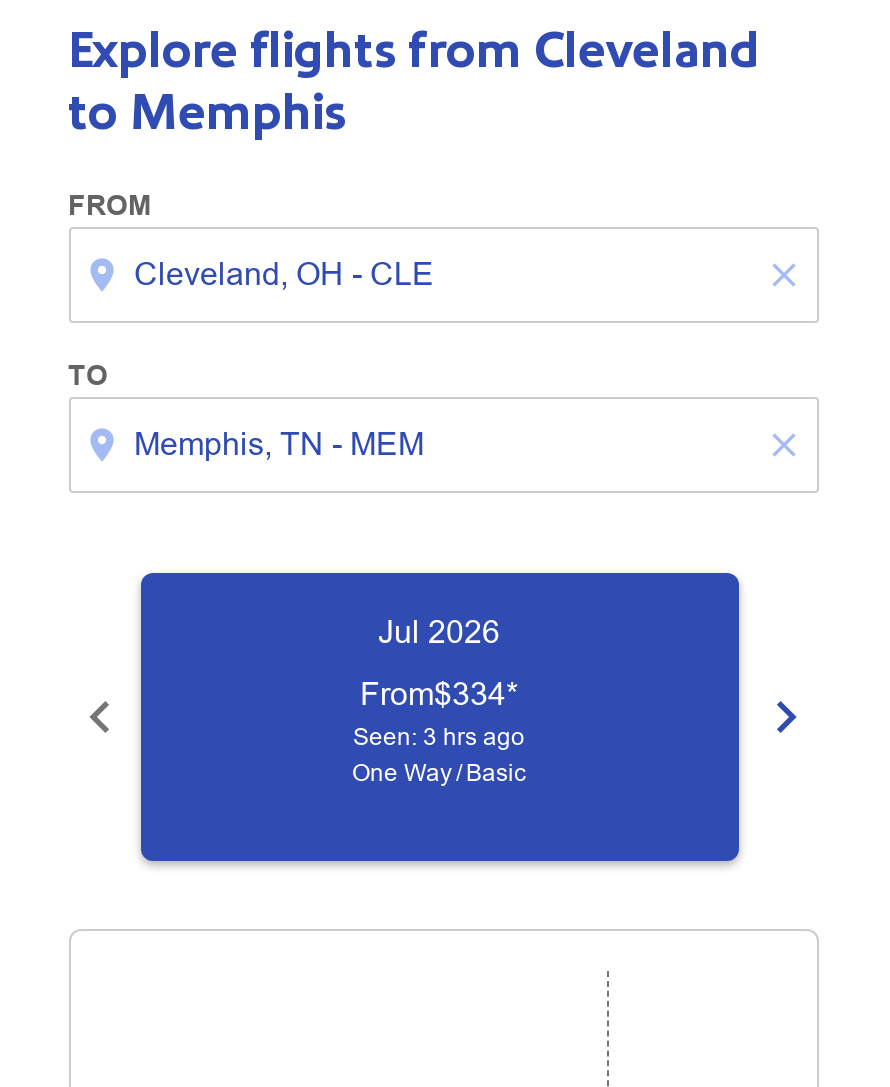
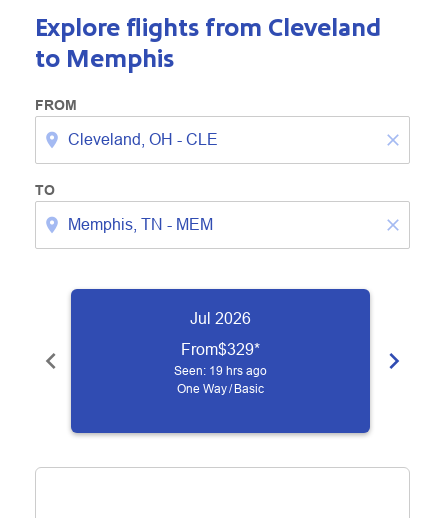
- From$334*
+ From$329*

- Seen: 3 hrs ago
+ Seen: 19 hrs ago
